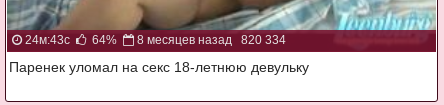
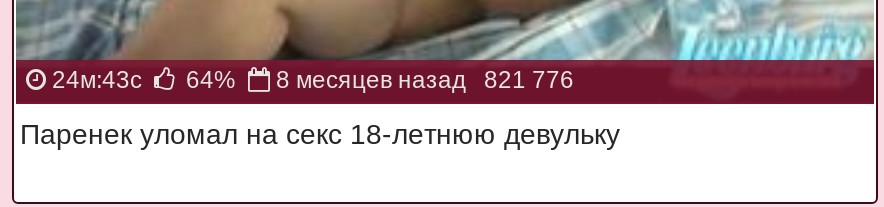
- 8 месяцев назад 820 334
+ 8 месяцев назад 821 776
